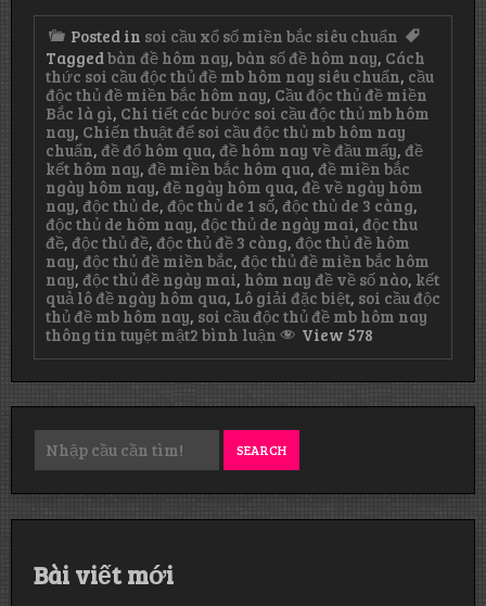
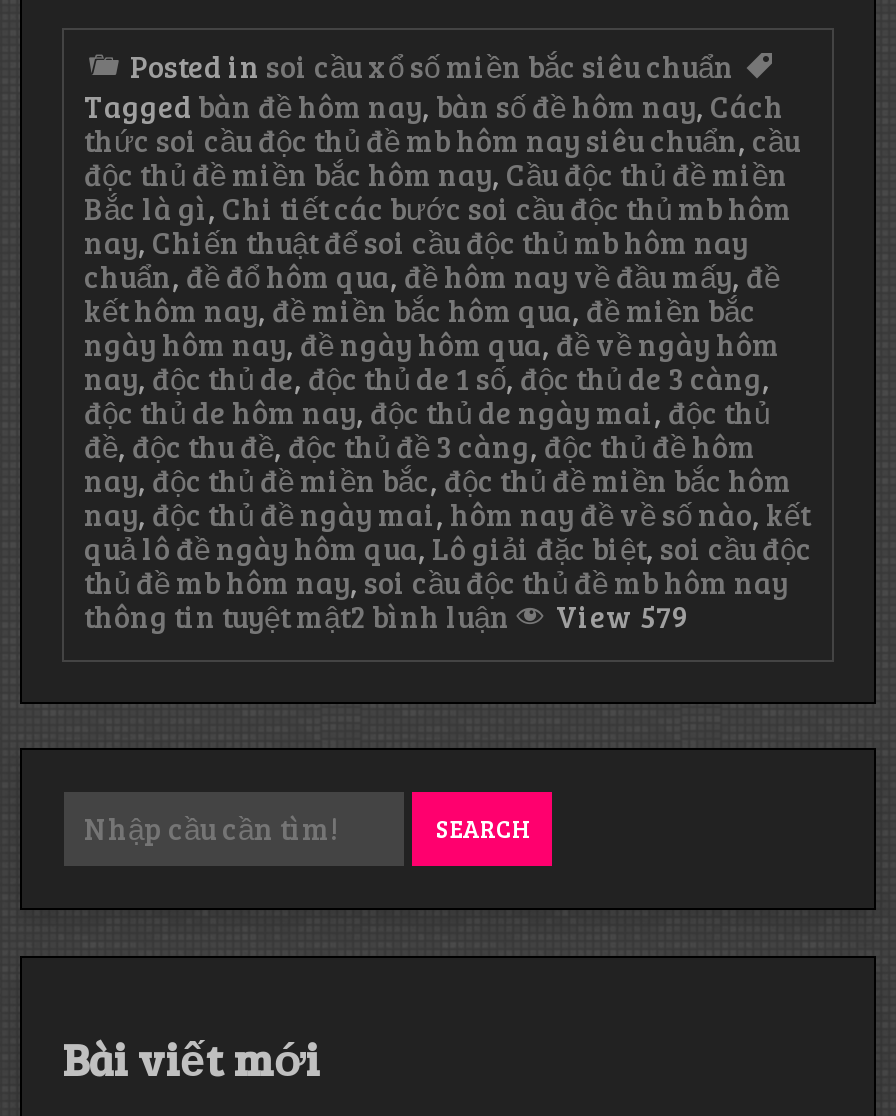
- độc thủ de hôm nay, độc thủ de ngày mai, độc thu
+ độc thủ de hôm nay, độc thủ de ngày mai, độc thủ

- đề,độc thủ đề,độc thủ đề 3 càng,độc thủ đề hôm
+ đề,độc thu đề,độc thủ đề 3 càng,độc thủ đề hôm

- thông tin tuyệt mật2 bình luậnở View 578
+ thông tin tuyệt mật2 bình luậnở View 579
